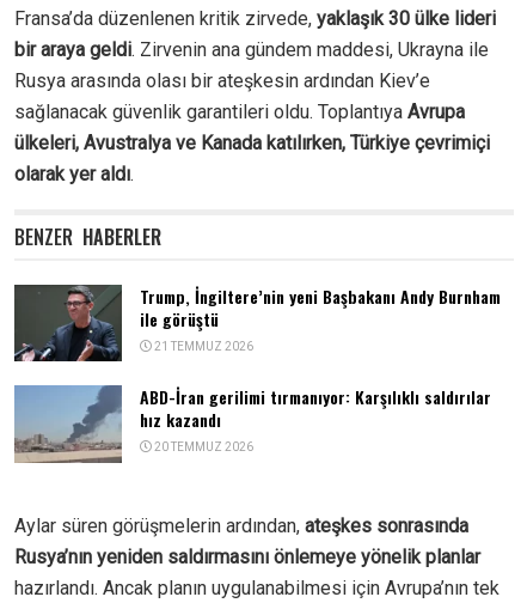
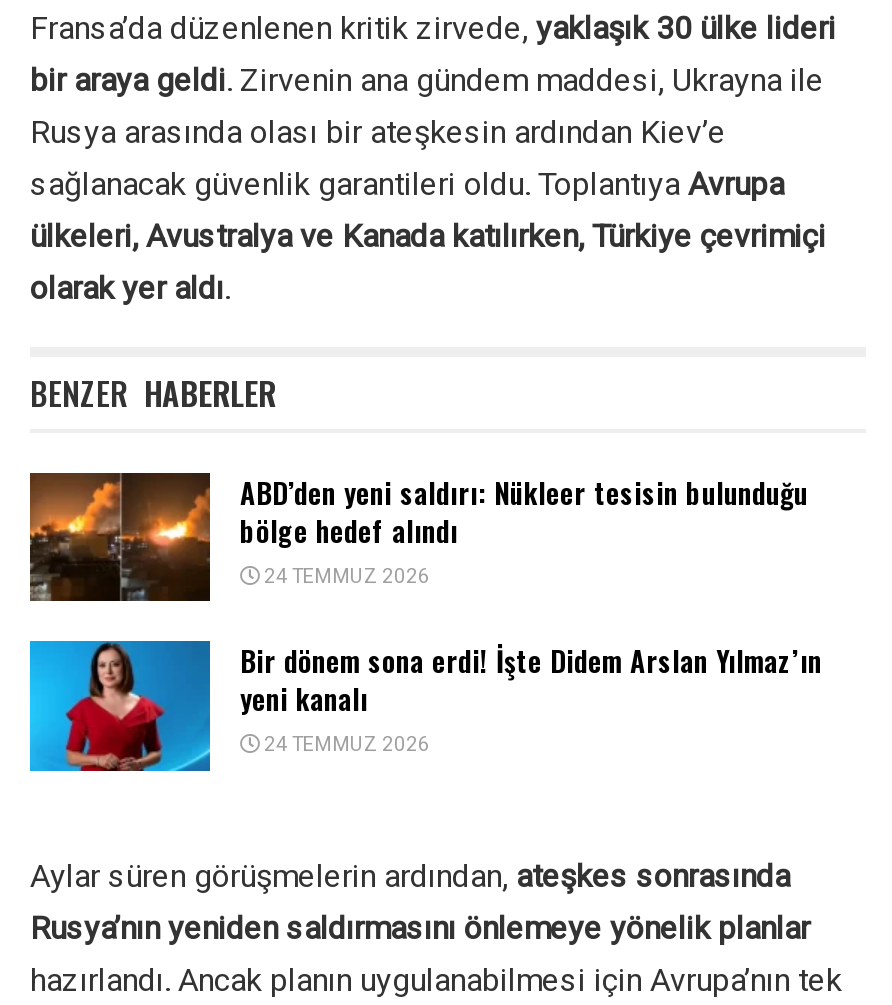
- [image]
- Trump, İngiltere’nin yeni Başbakanı Andy Burnham
- ile görüştü
- 21 TEMMUZ 2026
+ [image]
+ ABD’den yeni saldırı: Nükleer tesisin bulunduğu
+ bölge hedef alındı
+ 24 TEMMUZ 2026

- [image]
- ABD-İran gerilimi tırmanıyor: Karşılıklı saldırılar
- hız kazandı
- 20 TEMMUZ 2026
+ [image]
+ Bir dönem sona erdi! İşte Didem Arslan Yılmaz’ın
+ yeni kanalı
+ 24 TEMMUZ 2026
